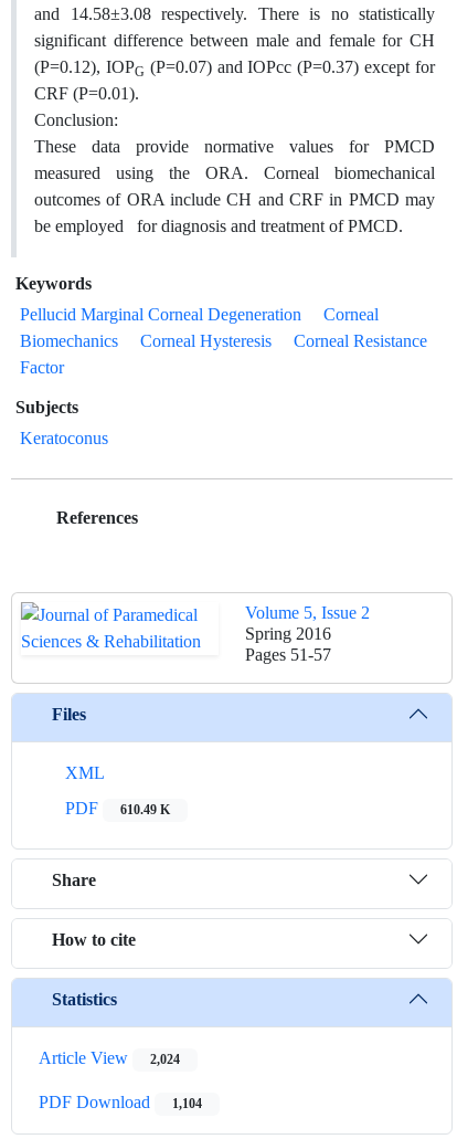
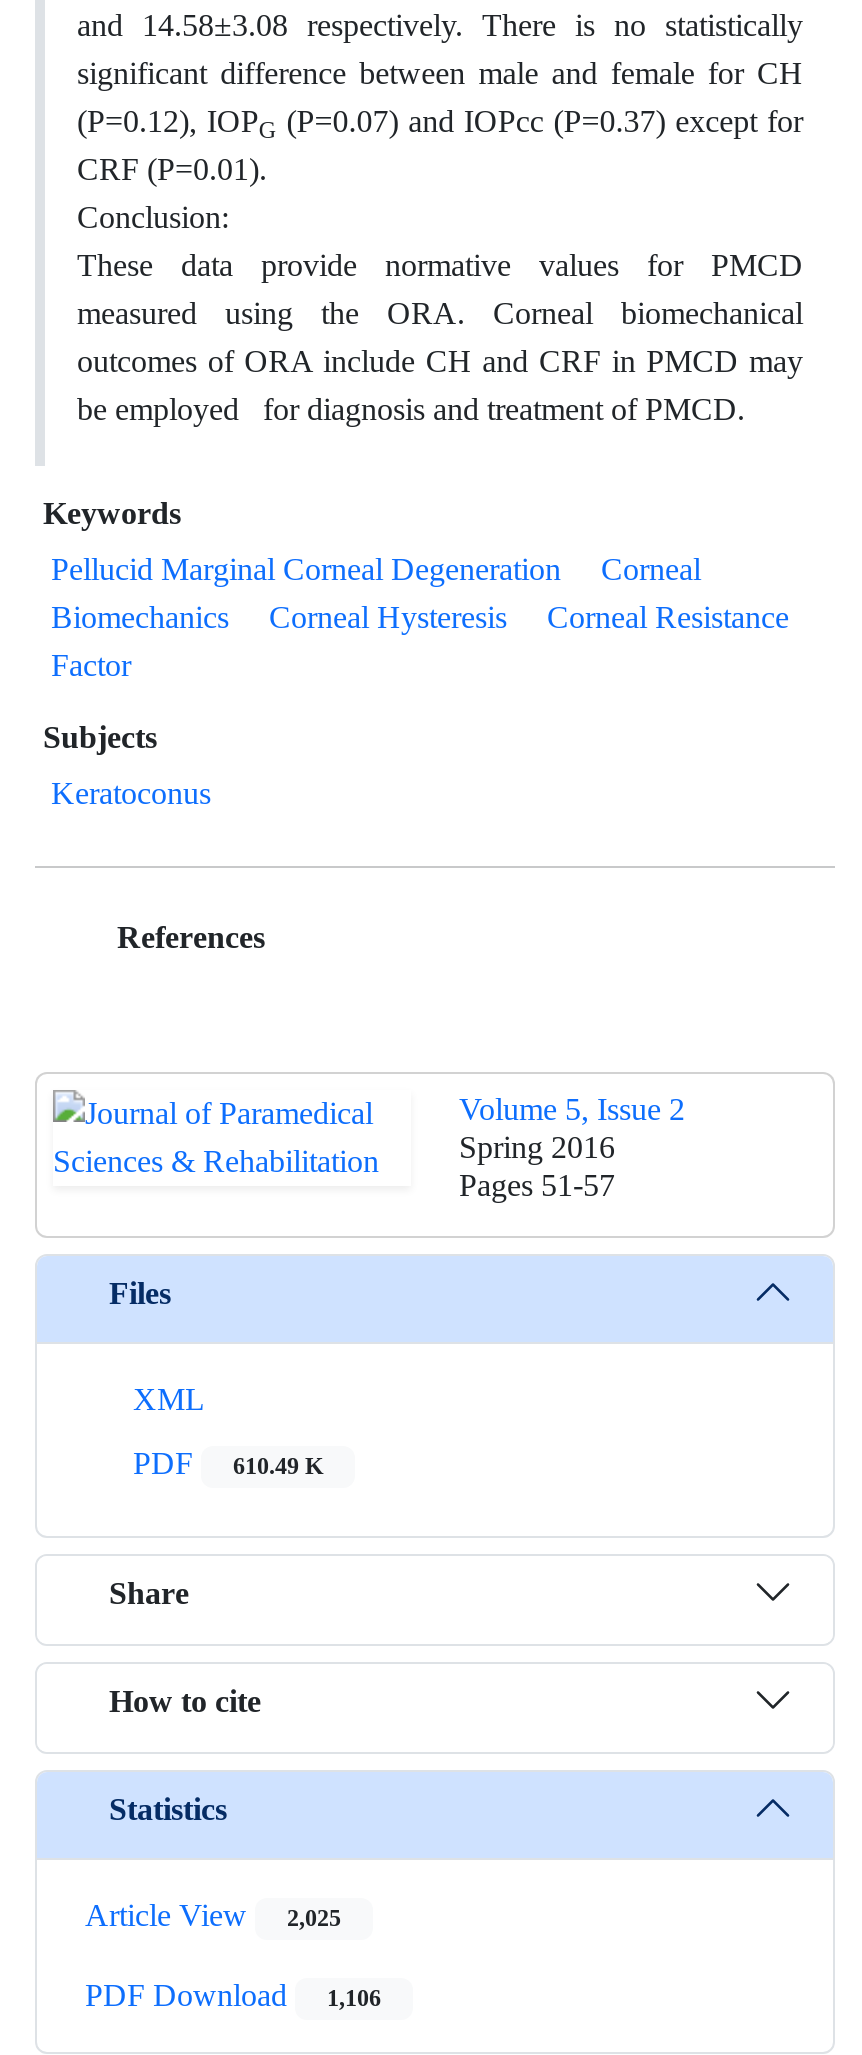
- Article View 2,024
+ Article View 2,025

- PDF Download 1,104
+ PDF Download 1,106
